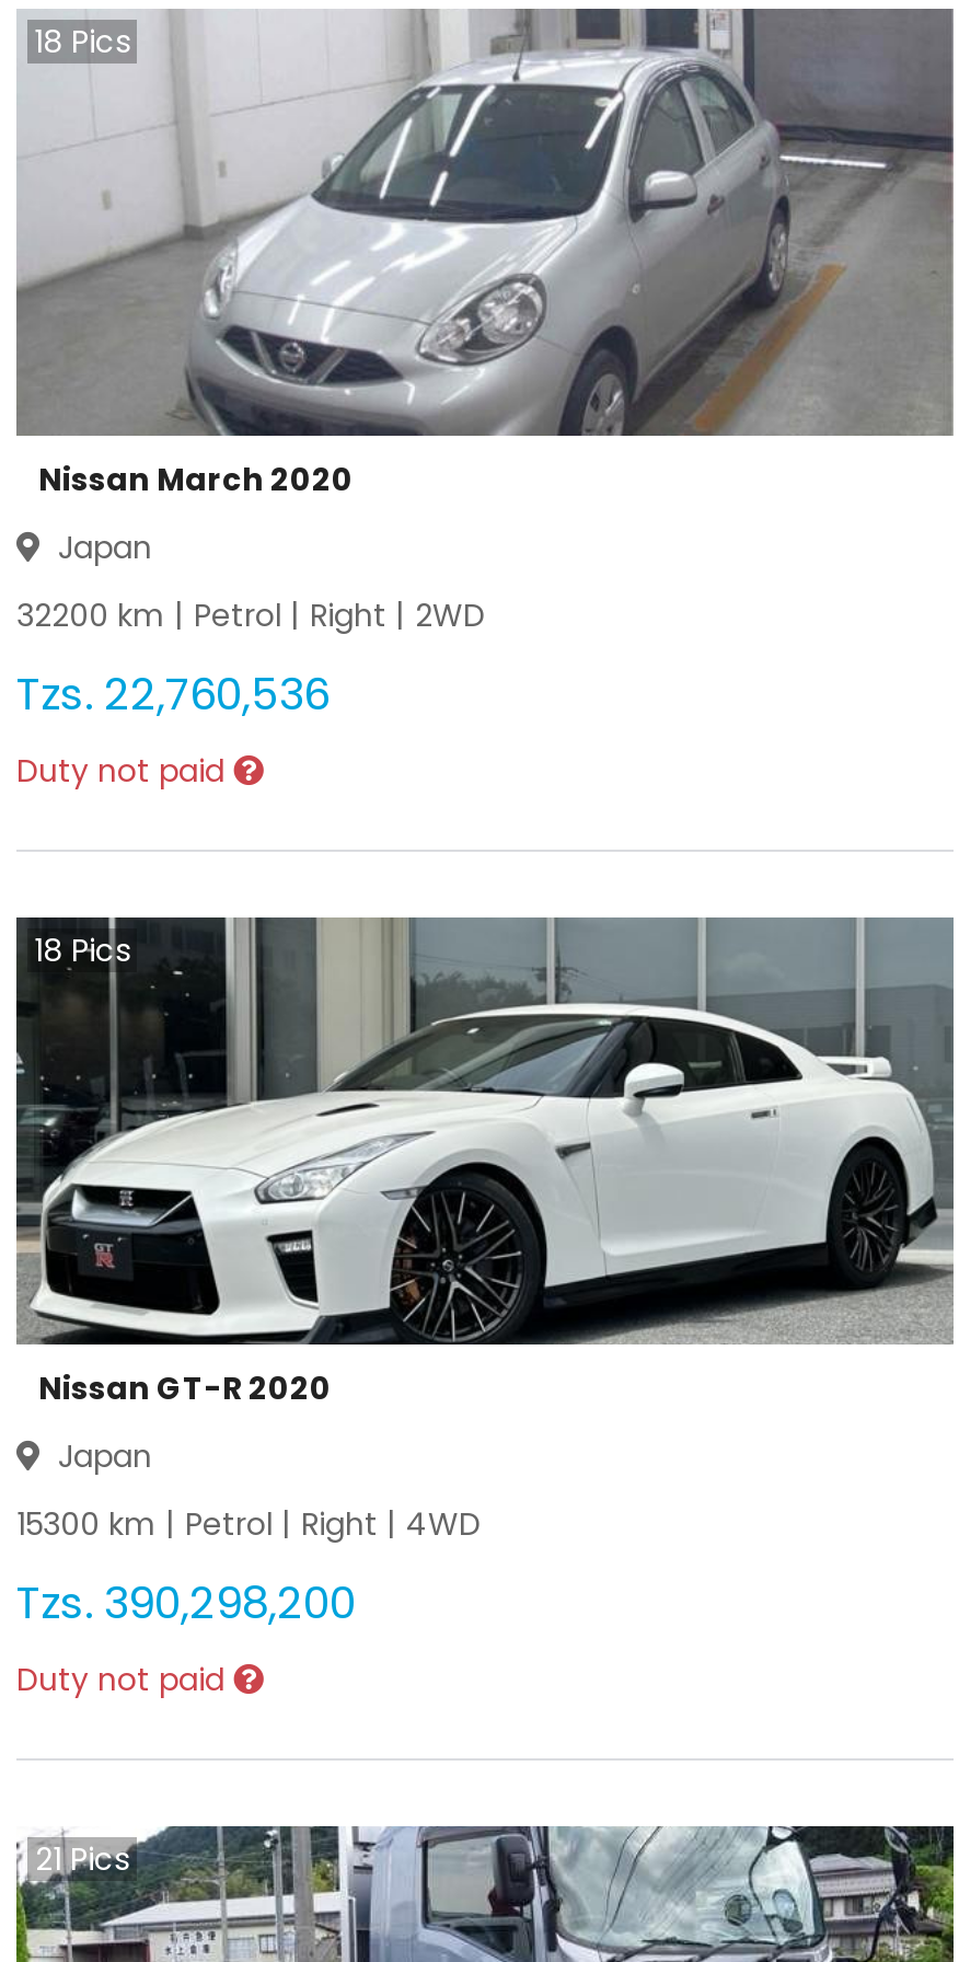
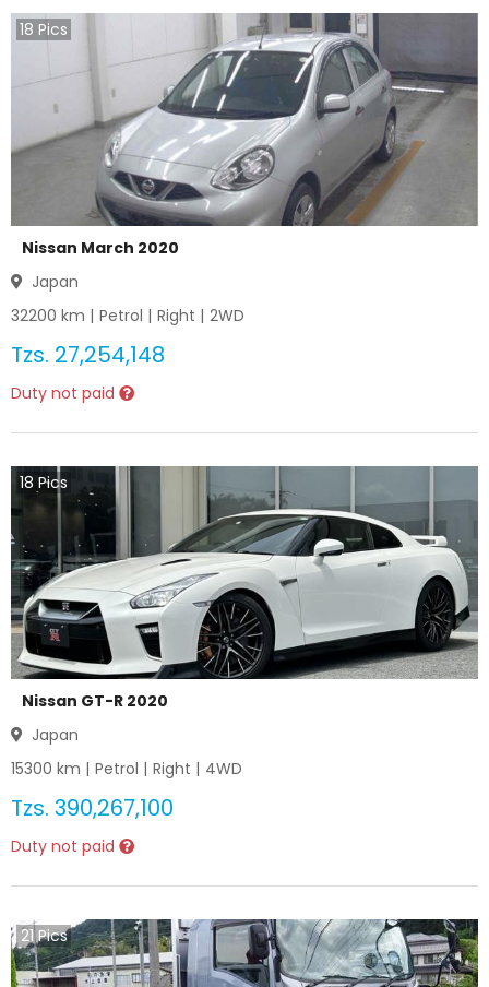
- Tzs. 22,760,536
+ Tzs. 27,254,148

- Tzs. 390,298,200
+ Tzs. 390,267,100
